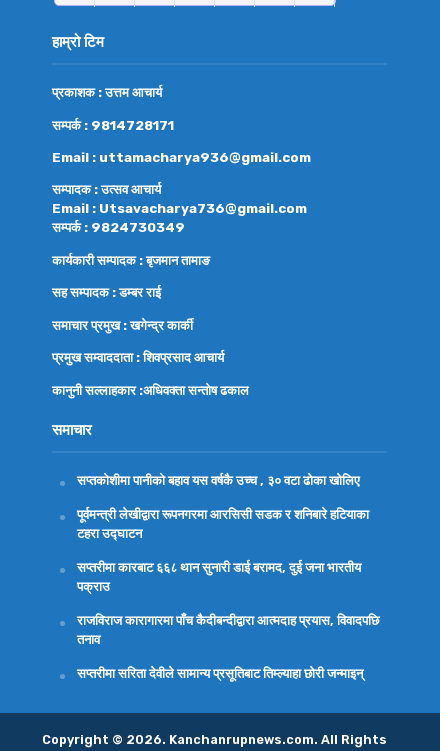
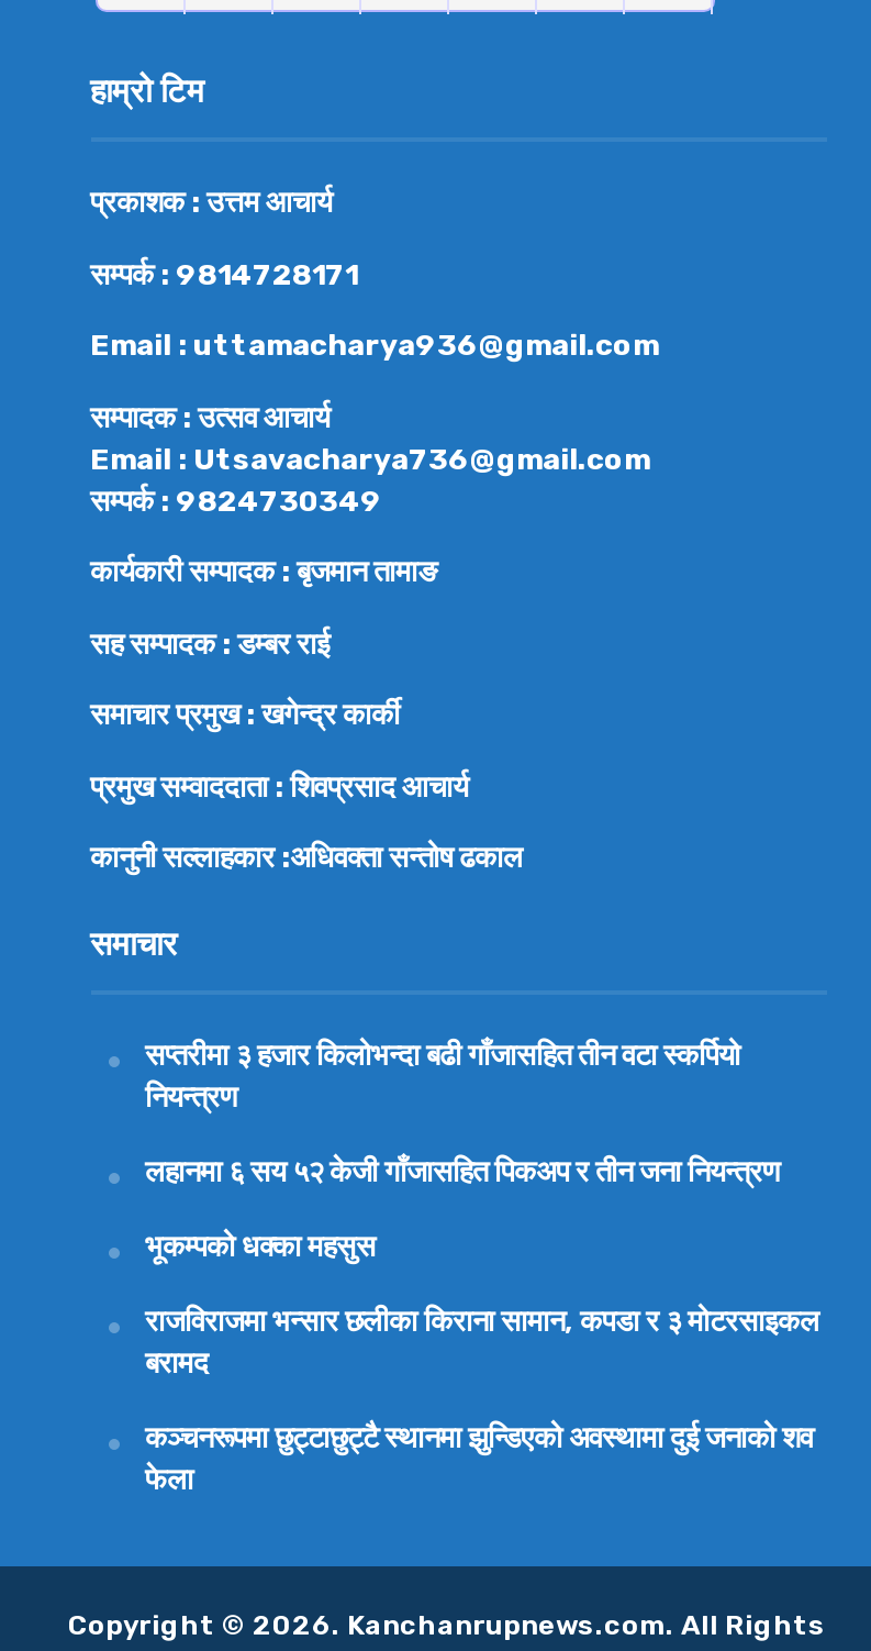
- सप्तकोशीमा पानीको बहाव यस वर्षकै उच्च , ३० वटा ढोका खोलिए
+ सप्तरीमा ३ हजार किलोभन्दा बढी गाँजासहित तीन वटा स्कर्पियो
+ नियन्त्रण

- पूर्वमन्त्री लेखीद्वारा रूपनगरमा आरसिसी सडक र शनिबारे हटियाका
- टहरा उद्घाटन
+ लहानमा ६ सय ५२ केजी गाँजासहित पिकअप र तीन जना नियन्त्रण

- सप्तरीमा कारबाट ६६८ थान सुनारी डाई बरामद, दुई जना भारतीय
- पक्राउ
+ भूकम्पको धक्का महसुस

- राजविराज कारागारमा पाँच कैदीबन्दीद्वारा आत्मदाह प्रयास, विवादपछि
- तनाव
+ राजविराजमा भन्सार छलीका किराना सामान, कपडा र ३ मोटरसाइकल
+ बरामद

- सप्तरीमा सरिता देवीले सामान्य प्रसूतिबाट तिम्ल्याहा छोरी जन्माइन्
+ कञ्चनरूपमा छुट्टाछुट्टै स्थानमा झुन्डिएको अवस्थामा दुई जनाको शव
+ फेला
